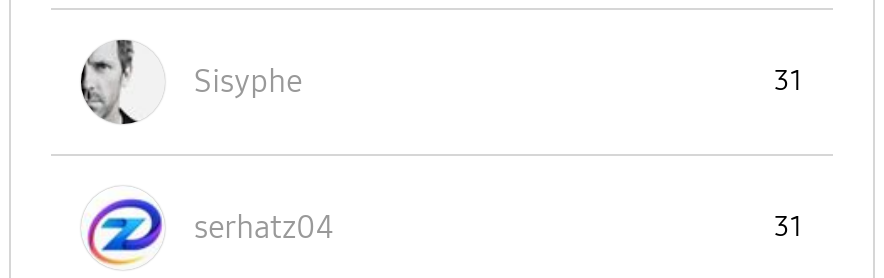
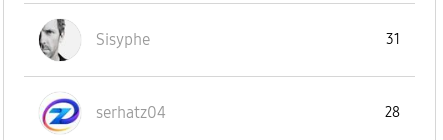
- 31
+ 28
